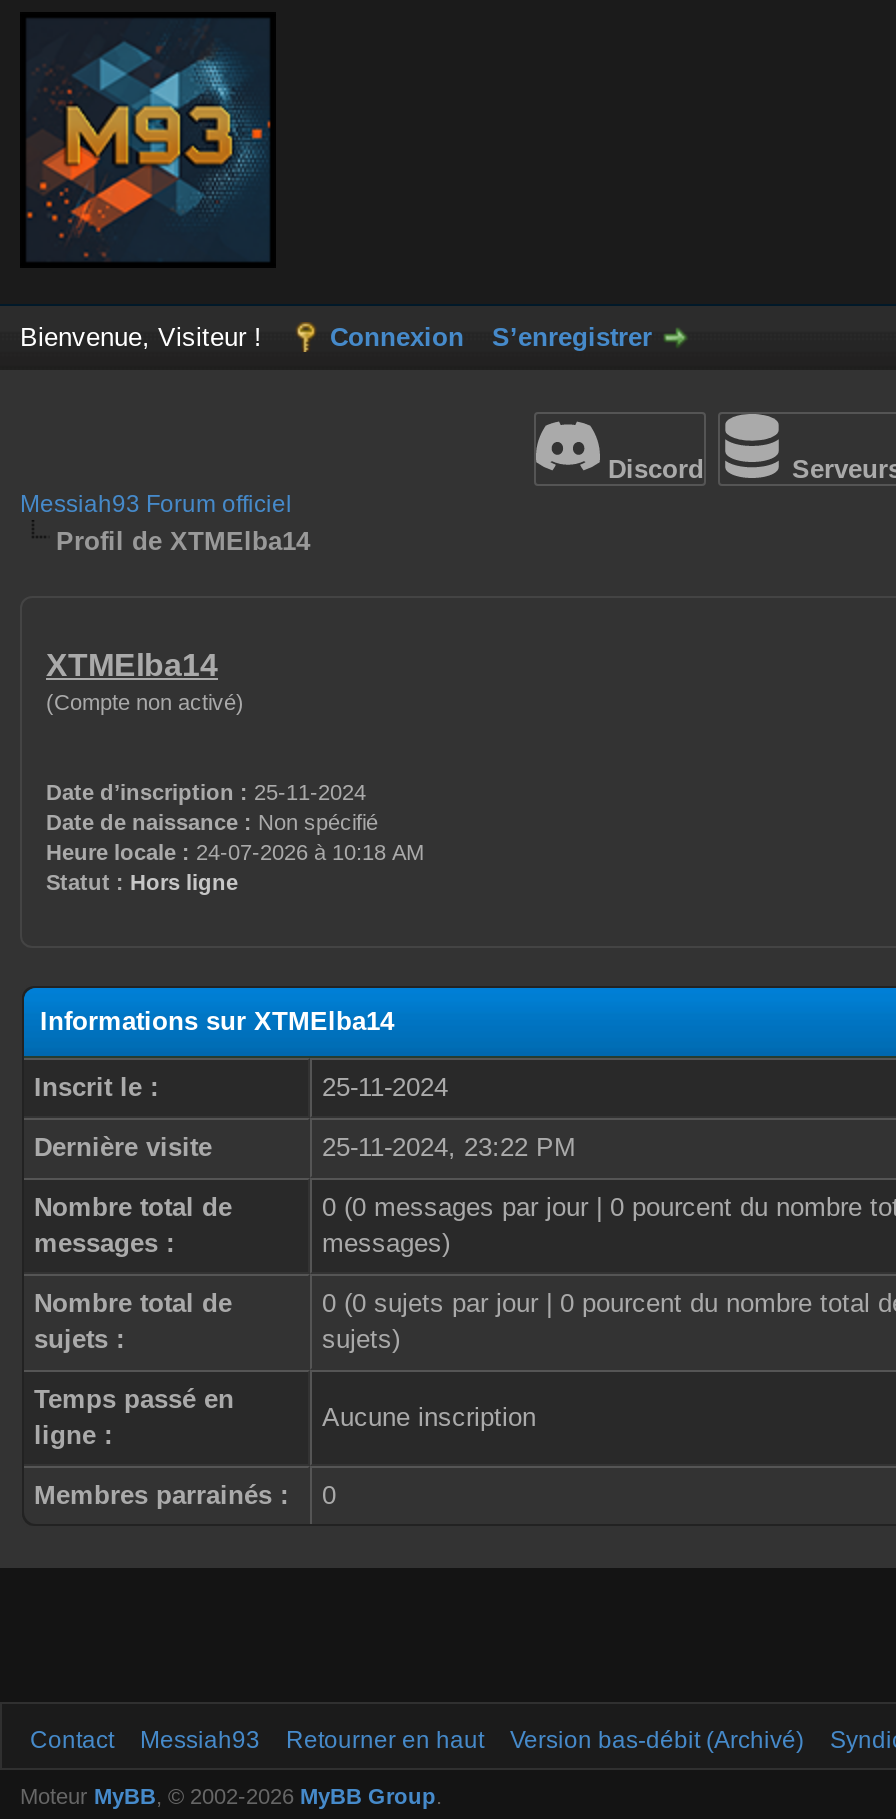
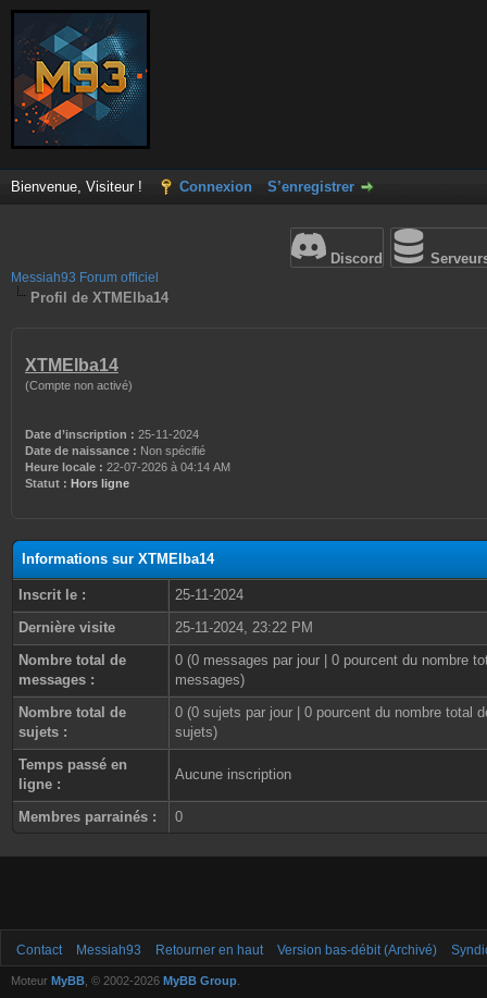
- Heure locale : 24-07-2026 à 10:18 AM
+ Heure locale : 22-07-2026 à 04:14 AM
